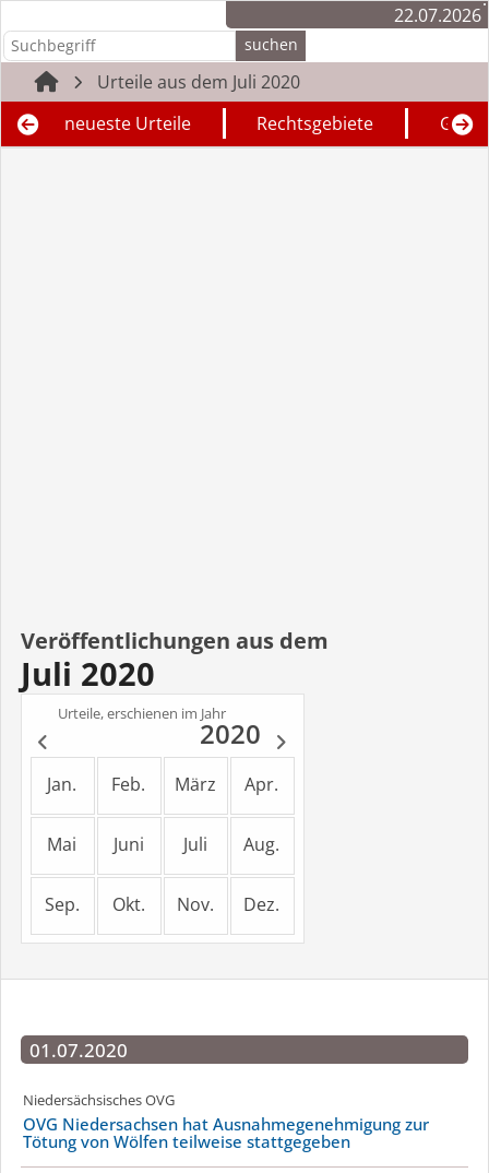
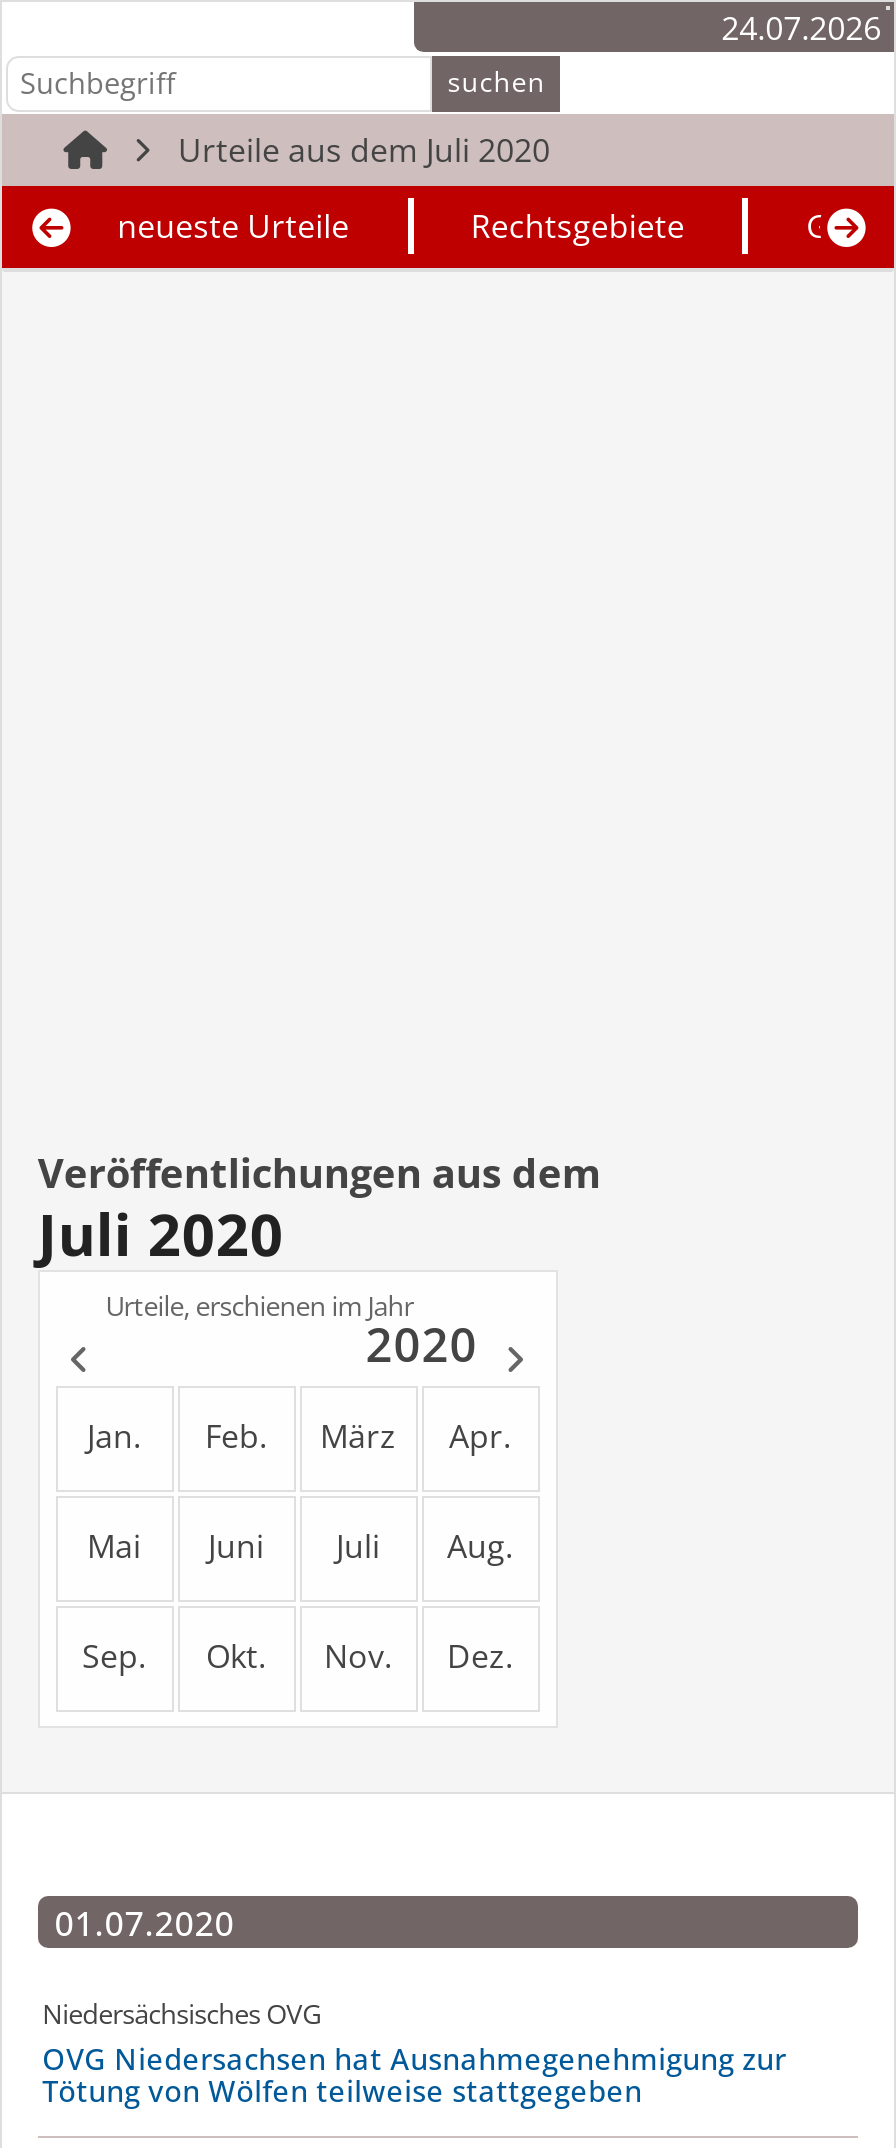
- 22.07.2026
+ 24.07.2026
